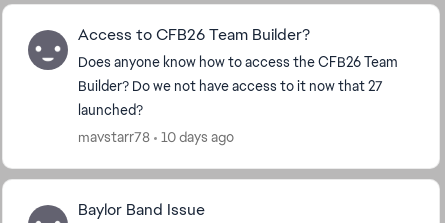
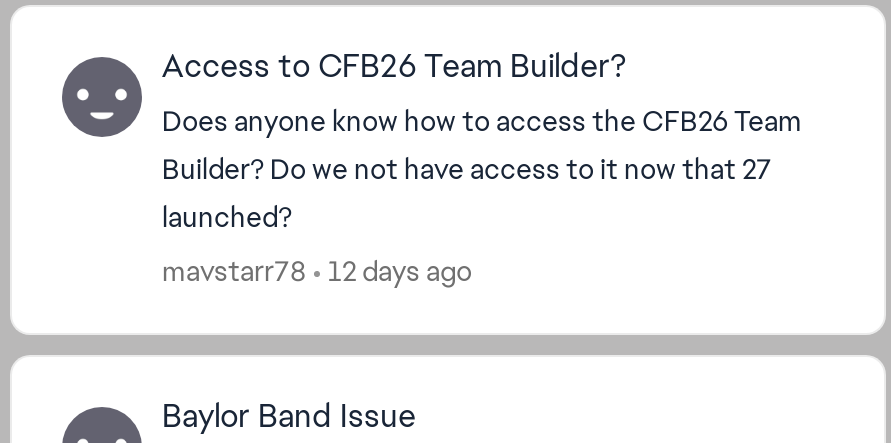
- mavstarr78 10 days ago
+ mavstarr78 12 days ago
